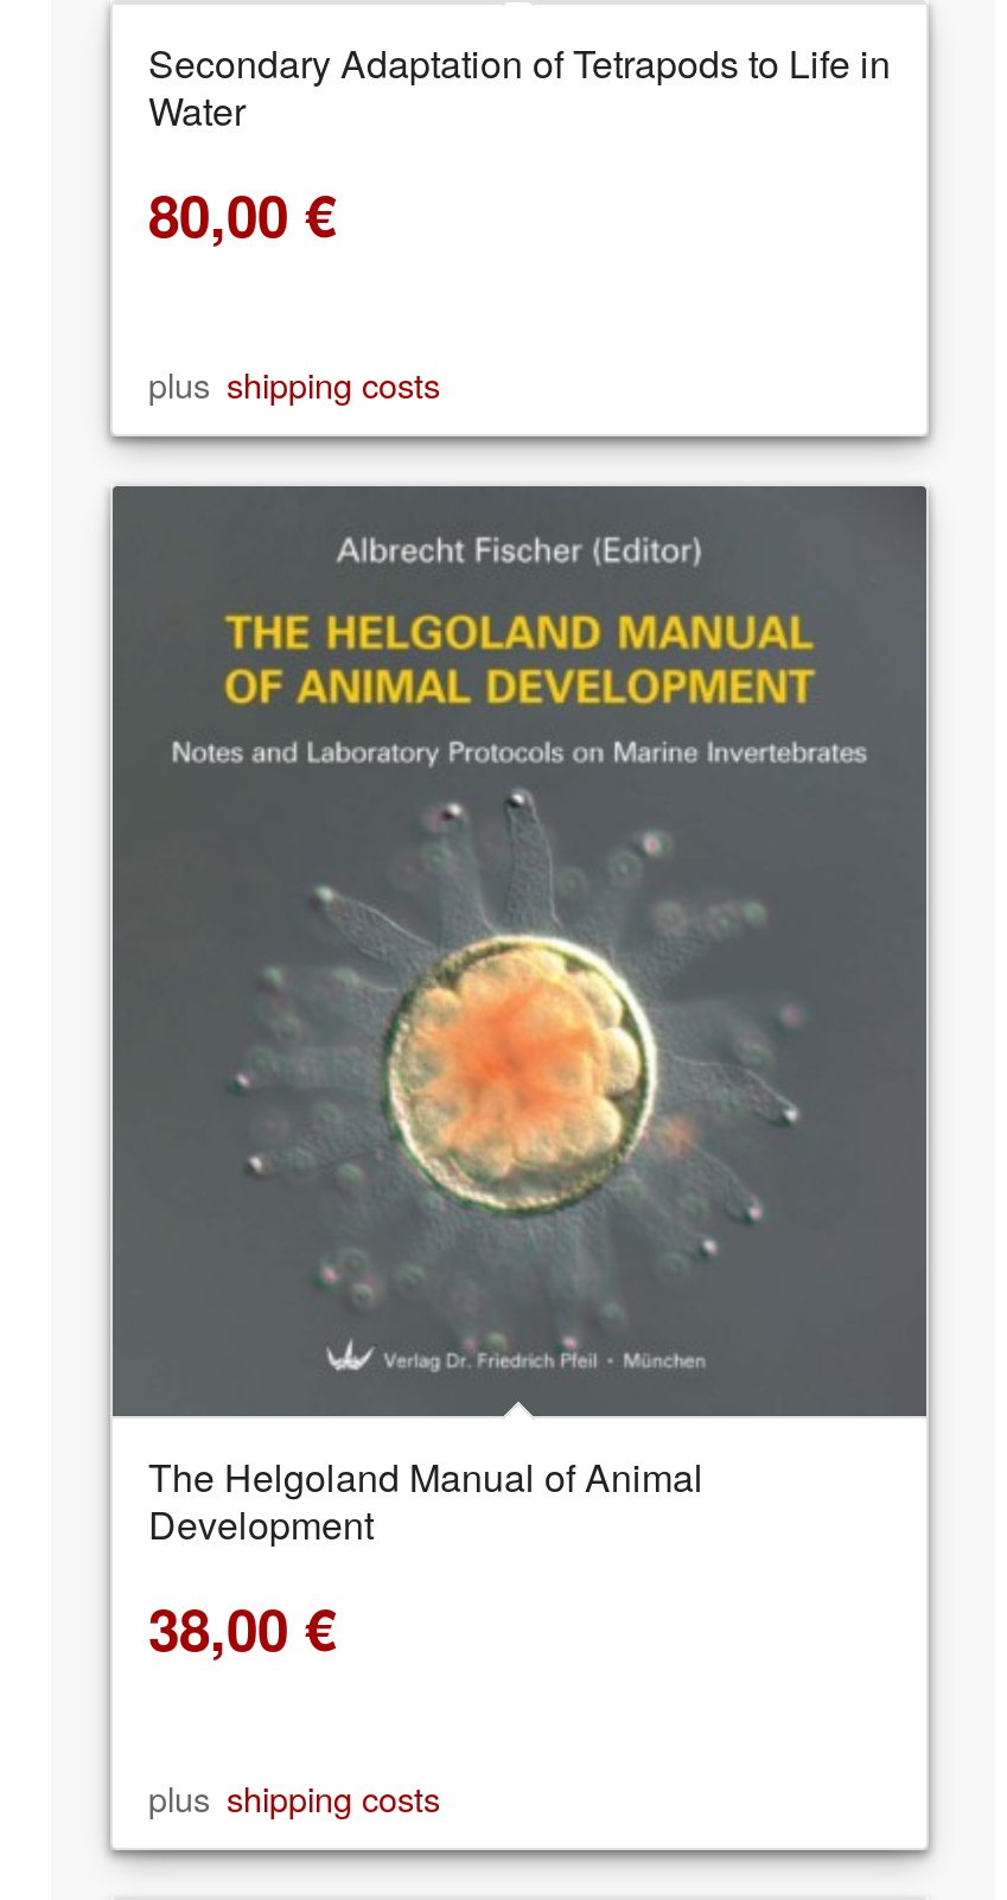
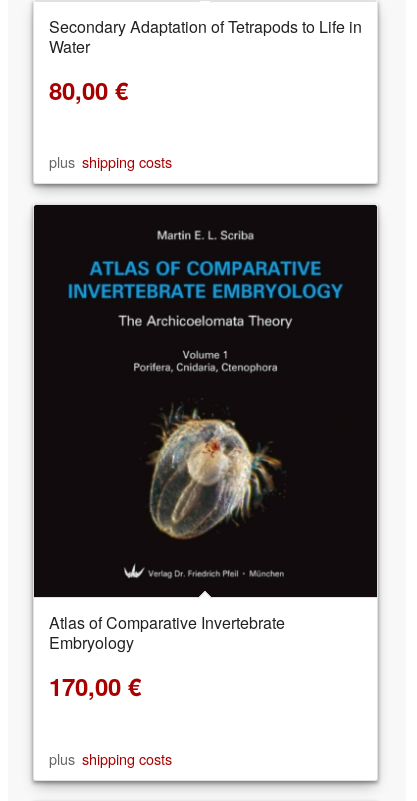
- [image]
- The Helgoland Manual of Animal
- Development
- 38,00 €
+ [image]
+ Atlas of Comparative Invertebrate
+ Embryology
+ 170,00 €
